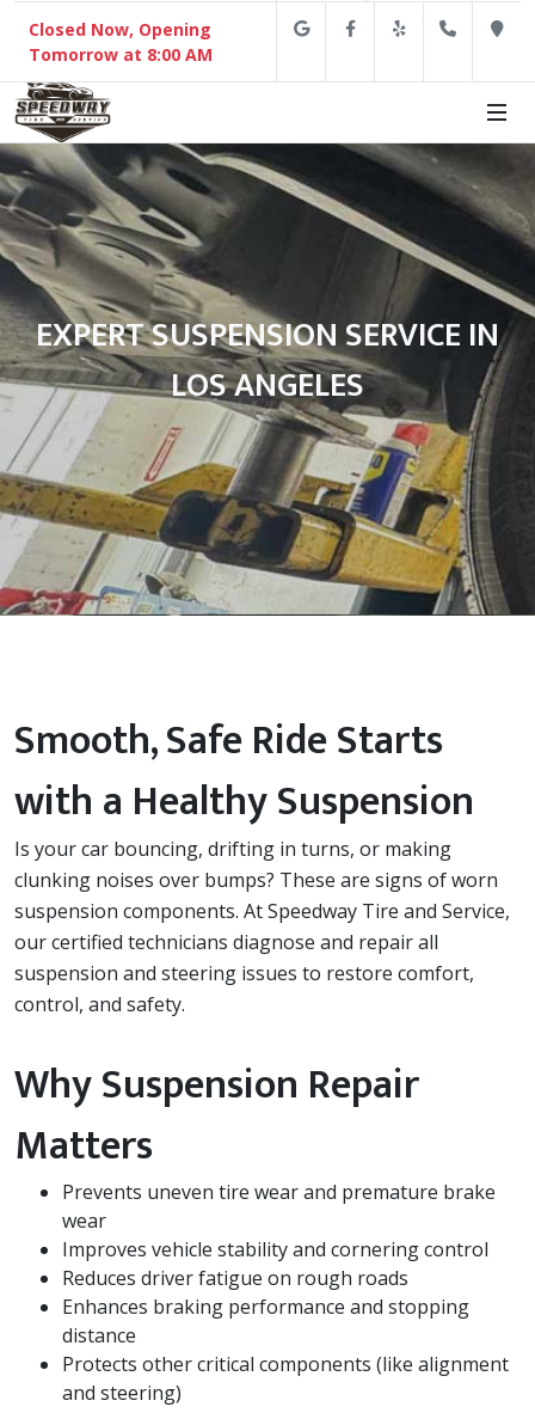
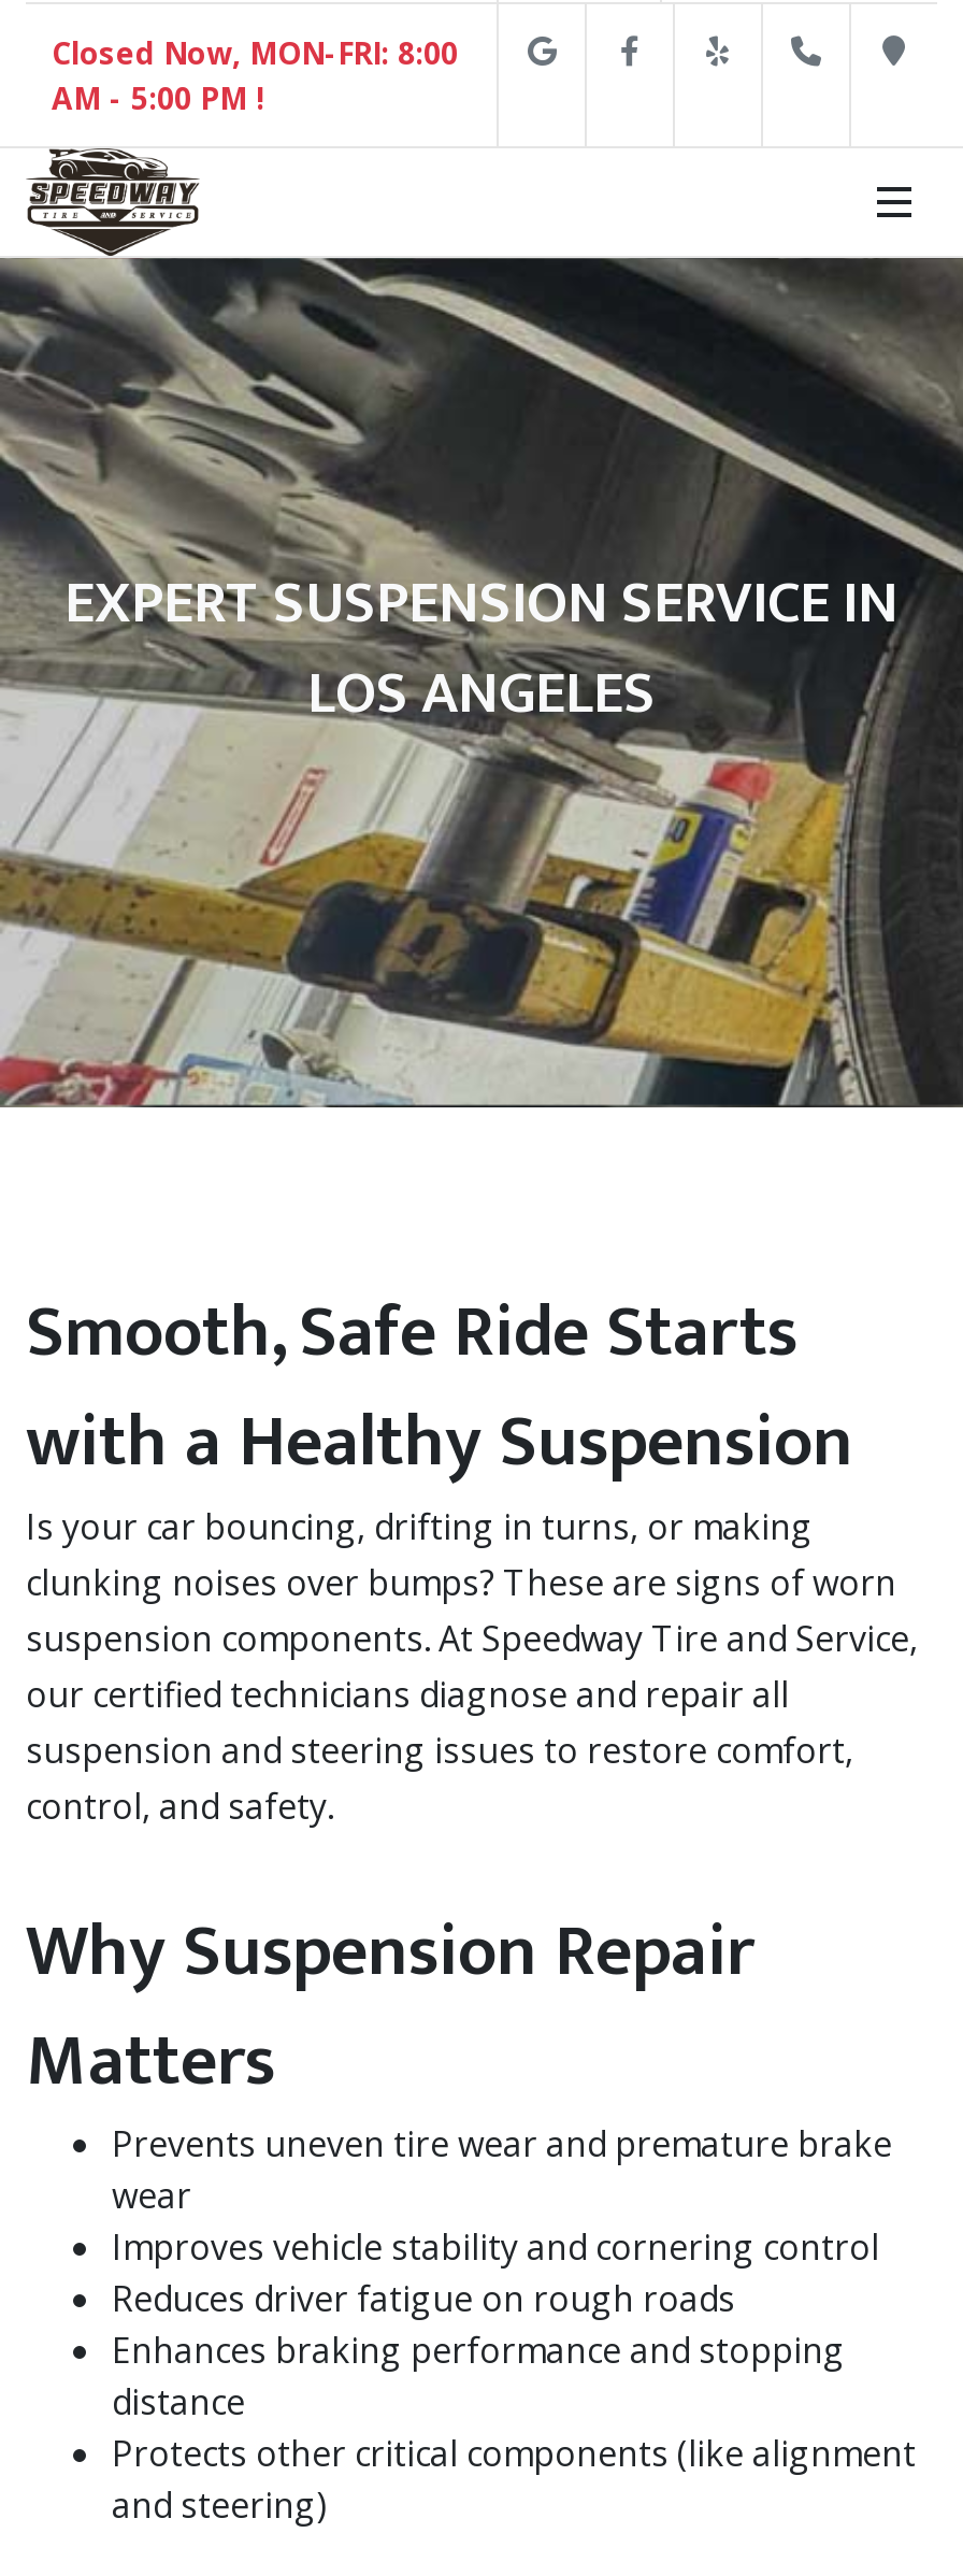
- Closed Now, Opening
- Tomorrow at 8:00 AM
+ Closed Now, MON-FRI: 8:00
+ AM - 5:00 PM !
